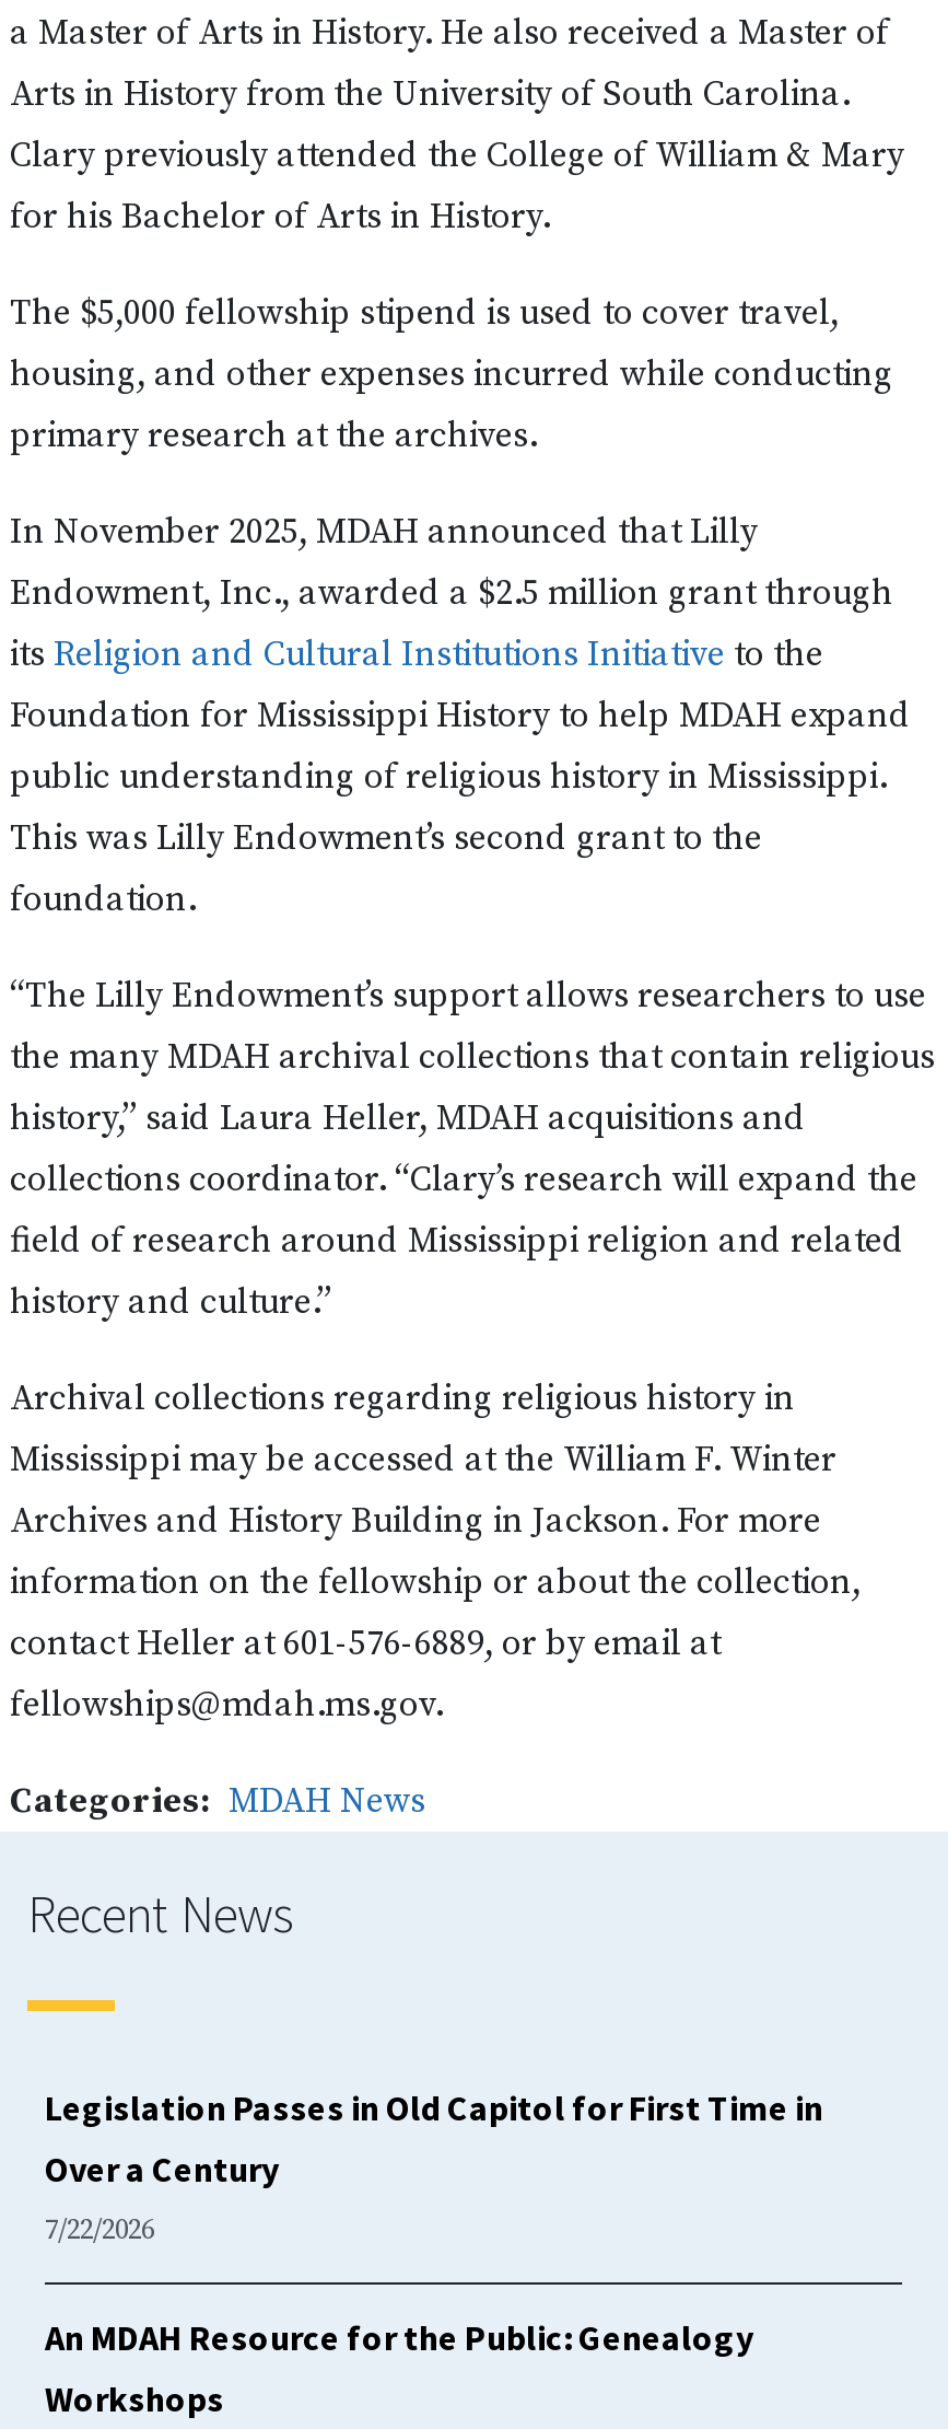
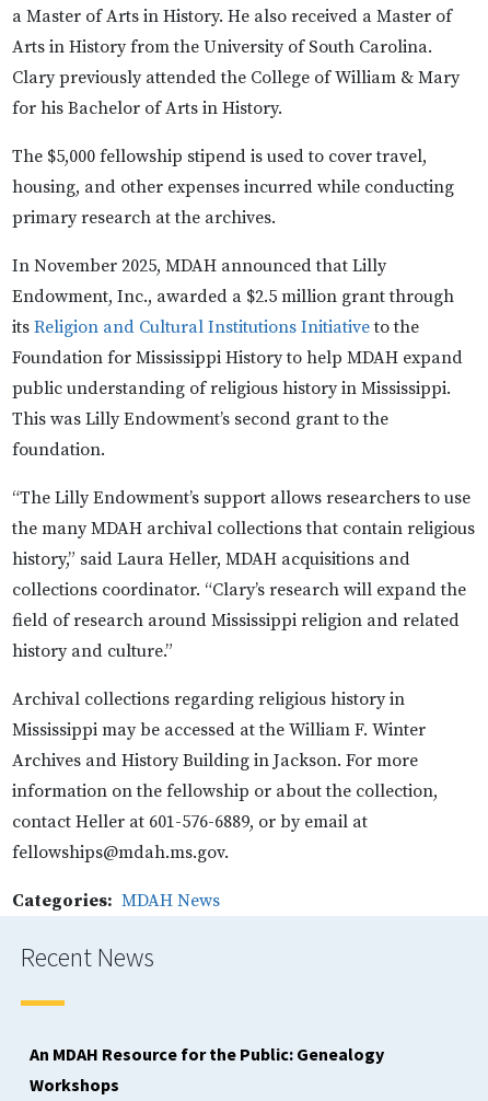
- Legislation Passes in Old Capitol for First Time in
- Over a Century
- 7/22/2026
